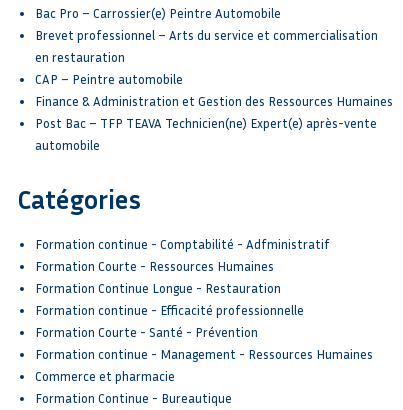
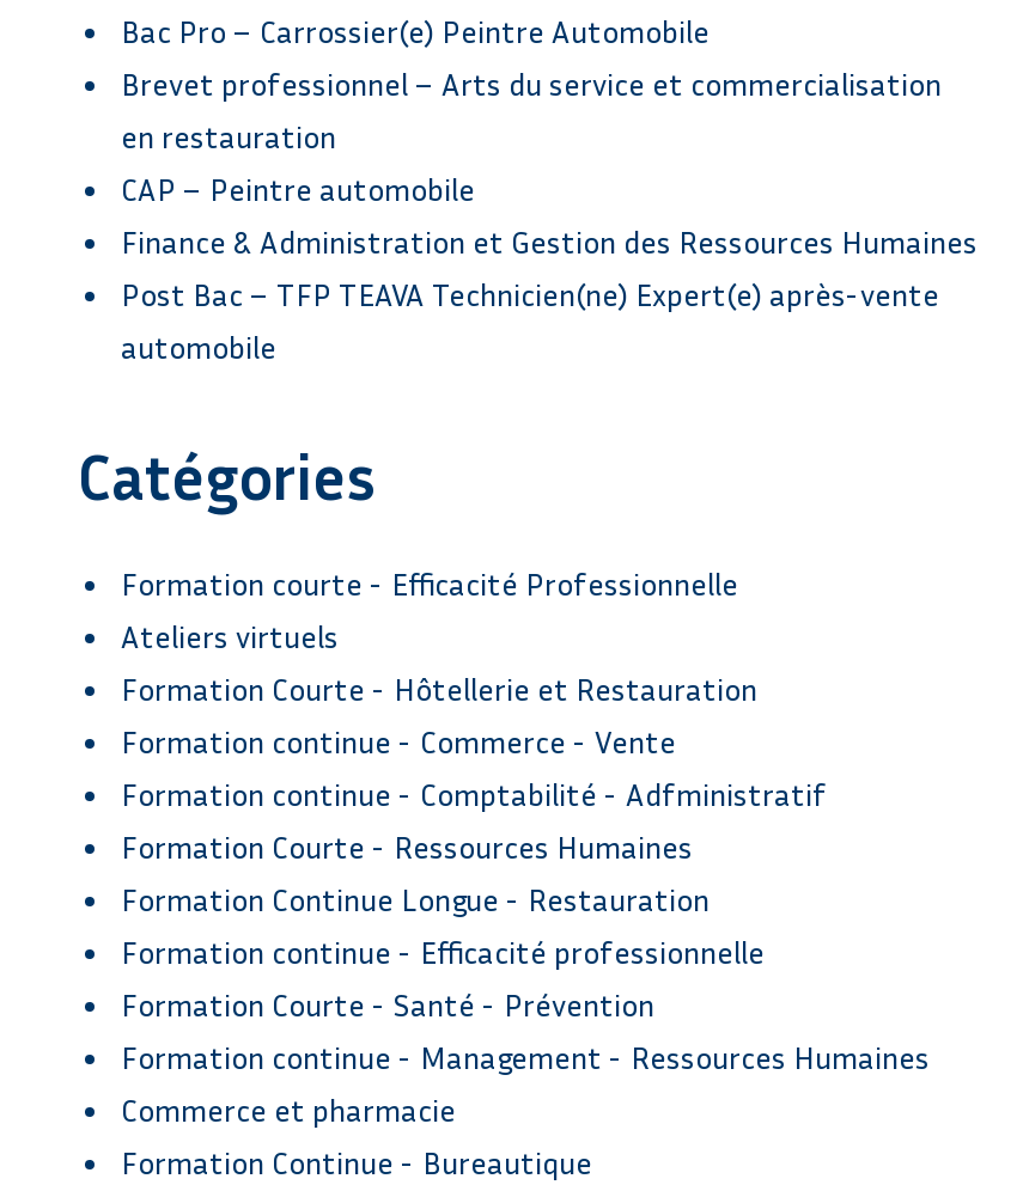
+ Formation courte - Efficacité Professionnelle
+ Ateliers virtuels
+ Formation Courte - Hôtellerie et Restauration
+ Formation continue - Commerce - Vente
